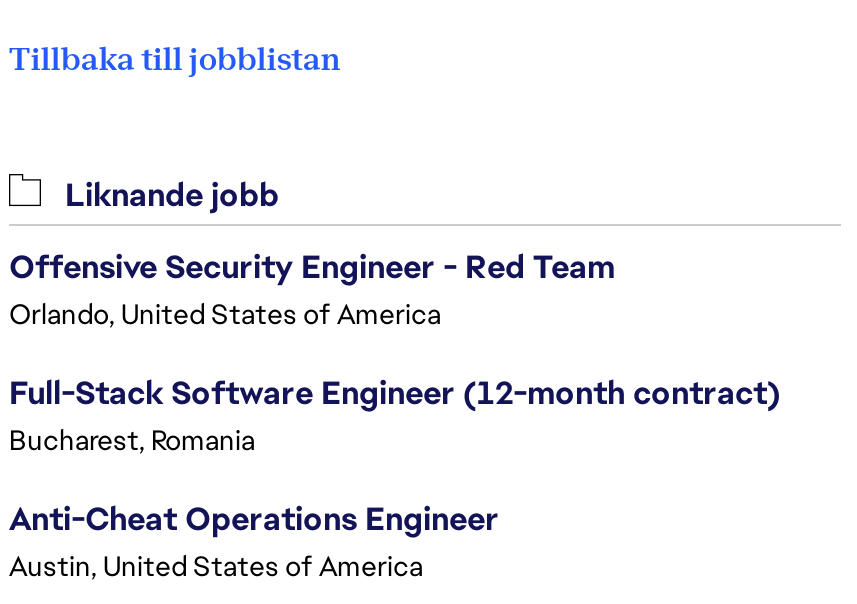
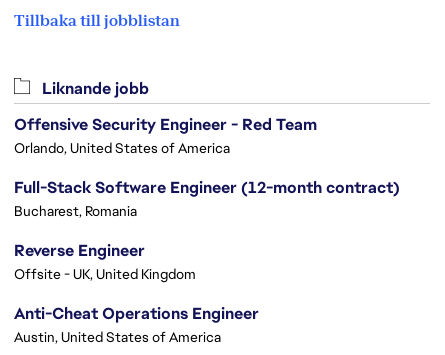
+ Reverse Engineer
+ Offsite - UK, United Kingdom
